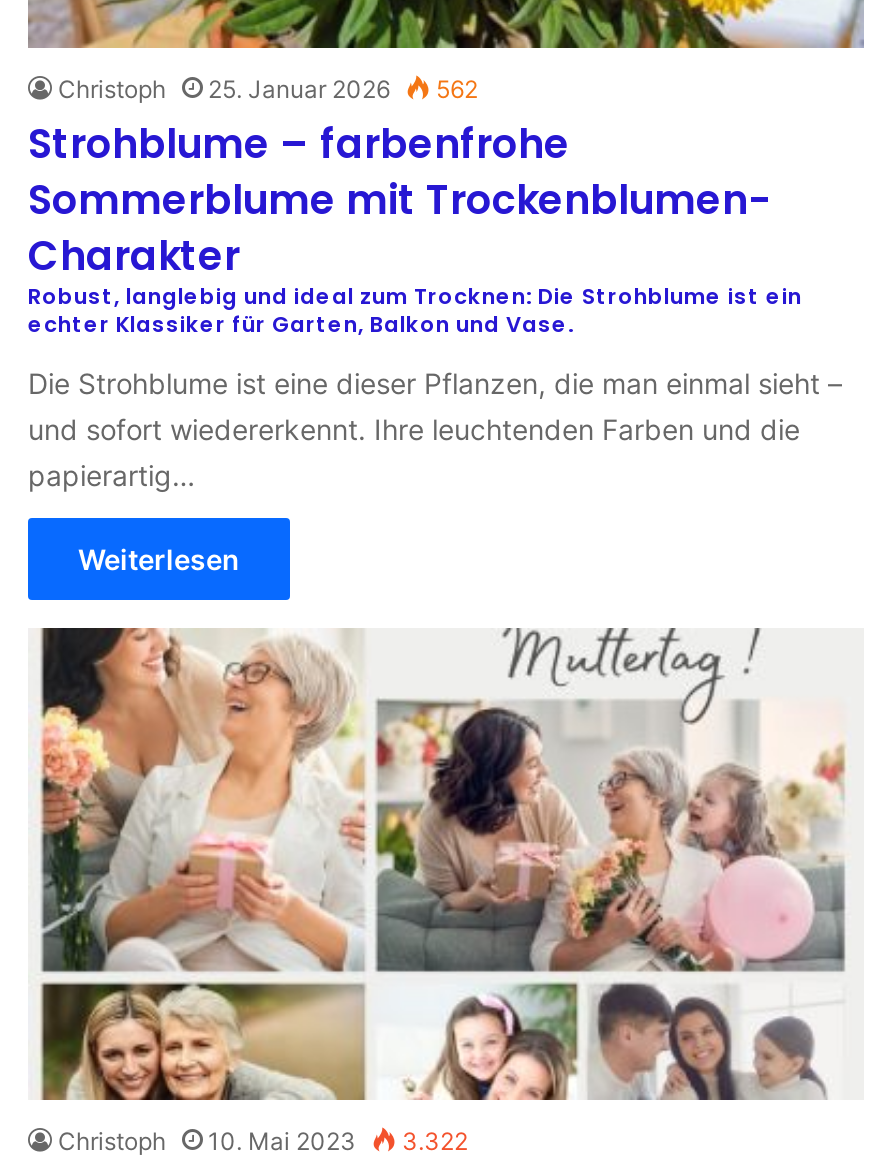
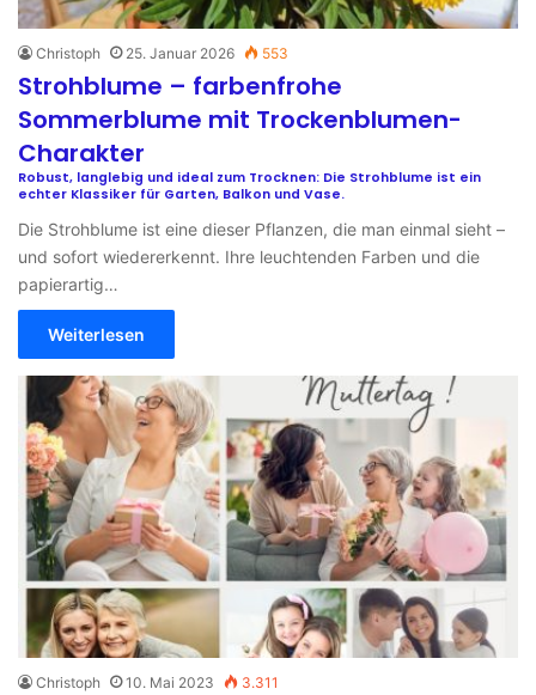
- Christoph 25. Januar 2026 562
+ Christoph 25. Januar 2026 553

- Christoph 10. Mai 2023 3.322
+ Christoph 10. Mai 2023 3.311
